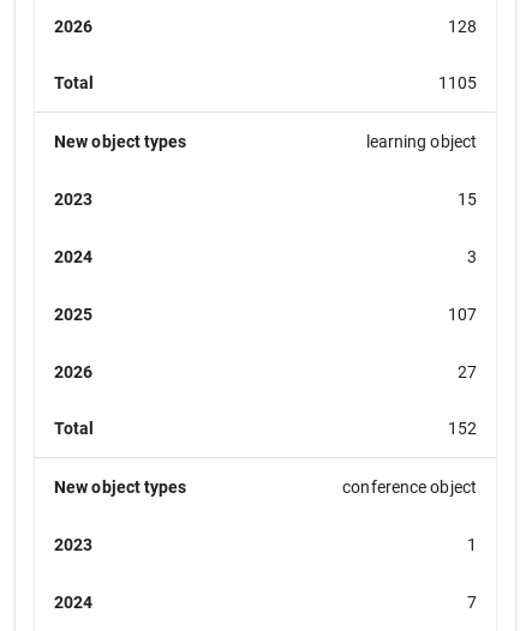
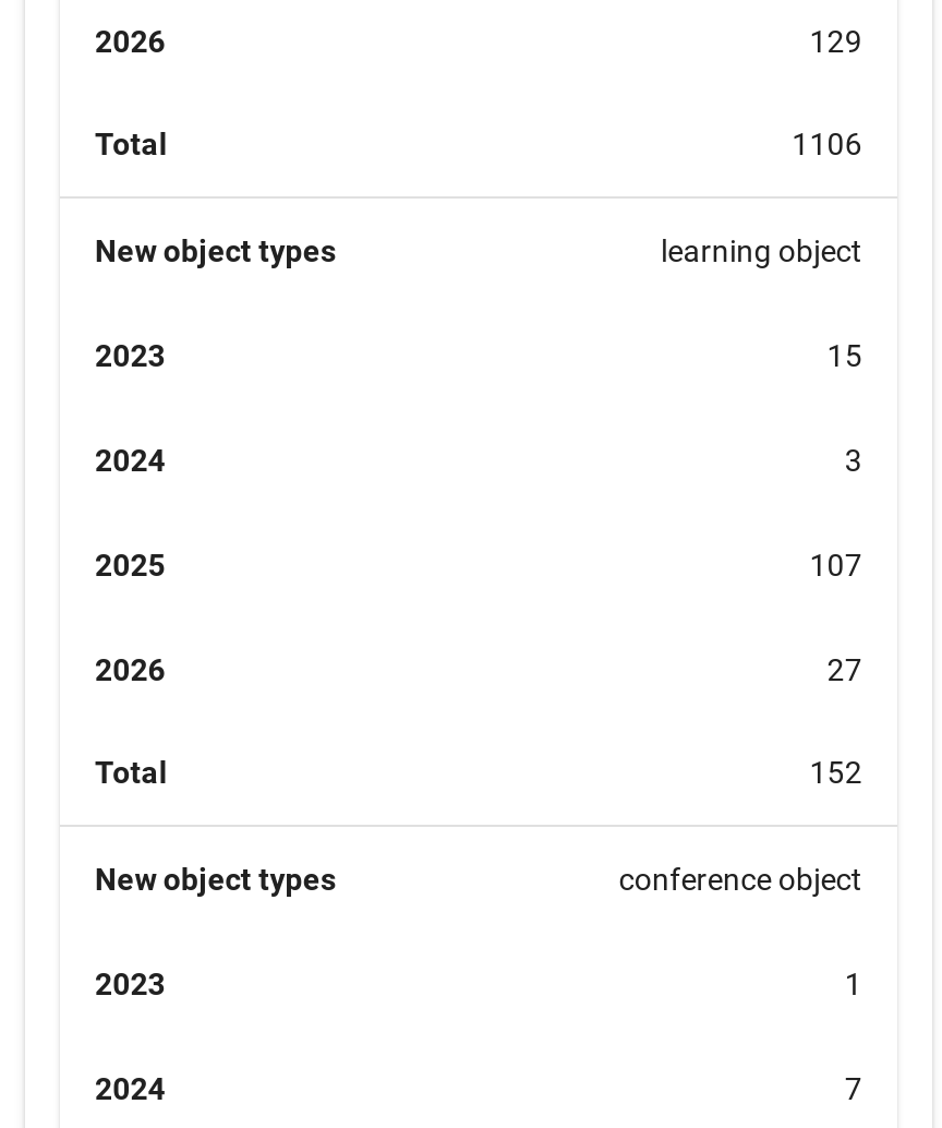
- 128
+ 129

- 1105
+ 1106
